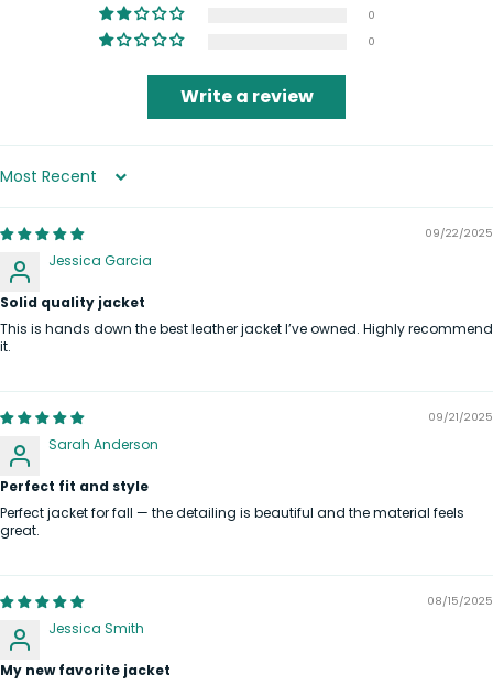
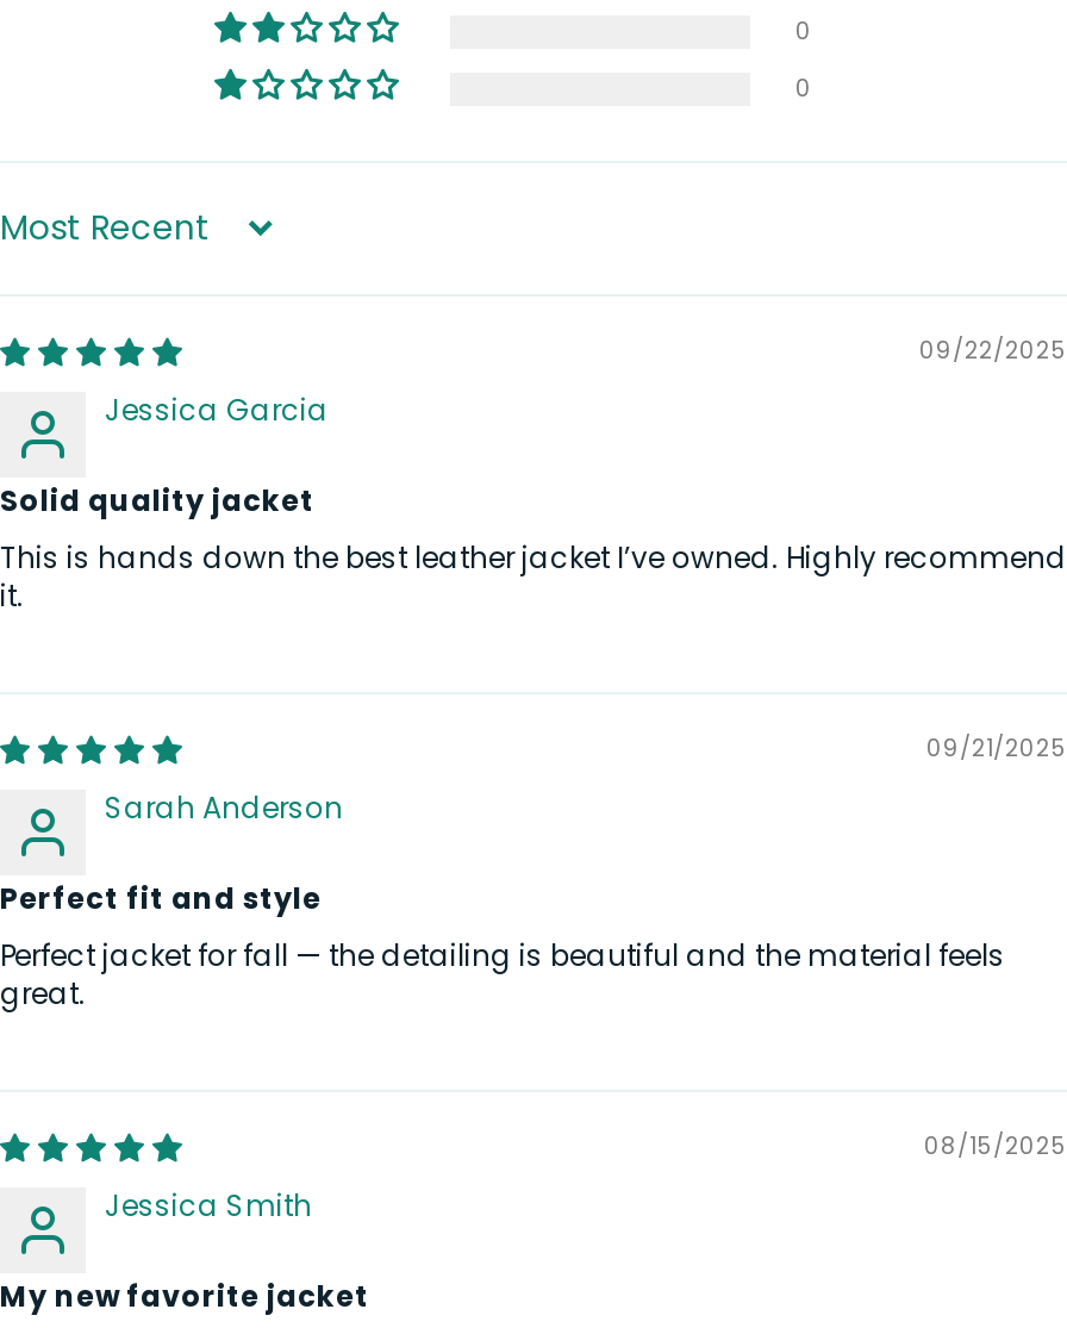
- Write a review
